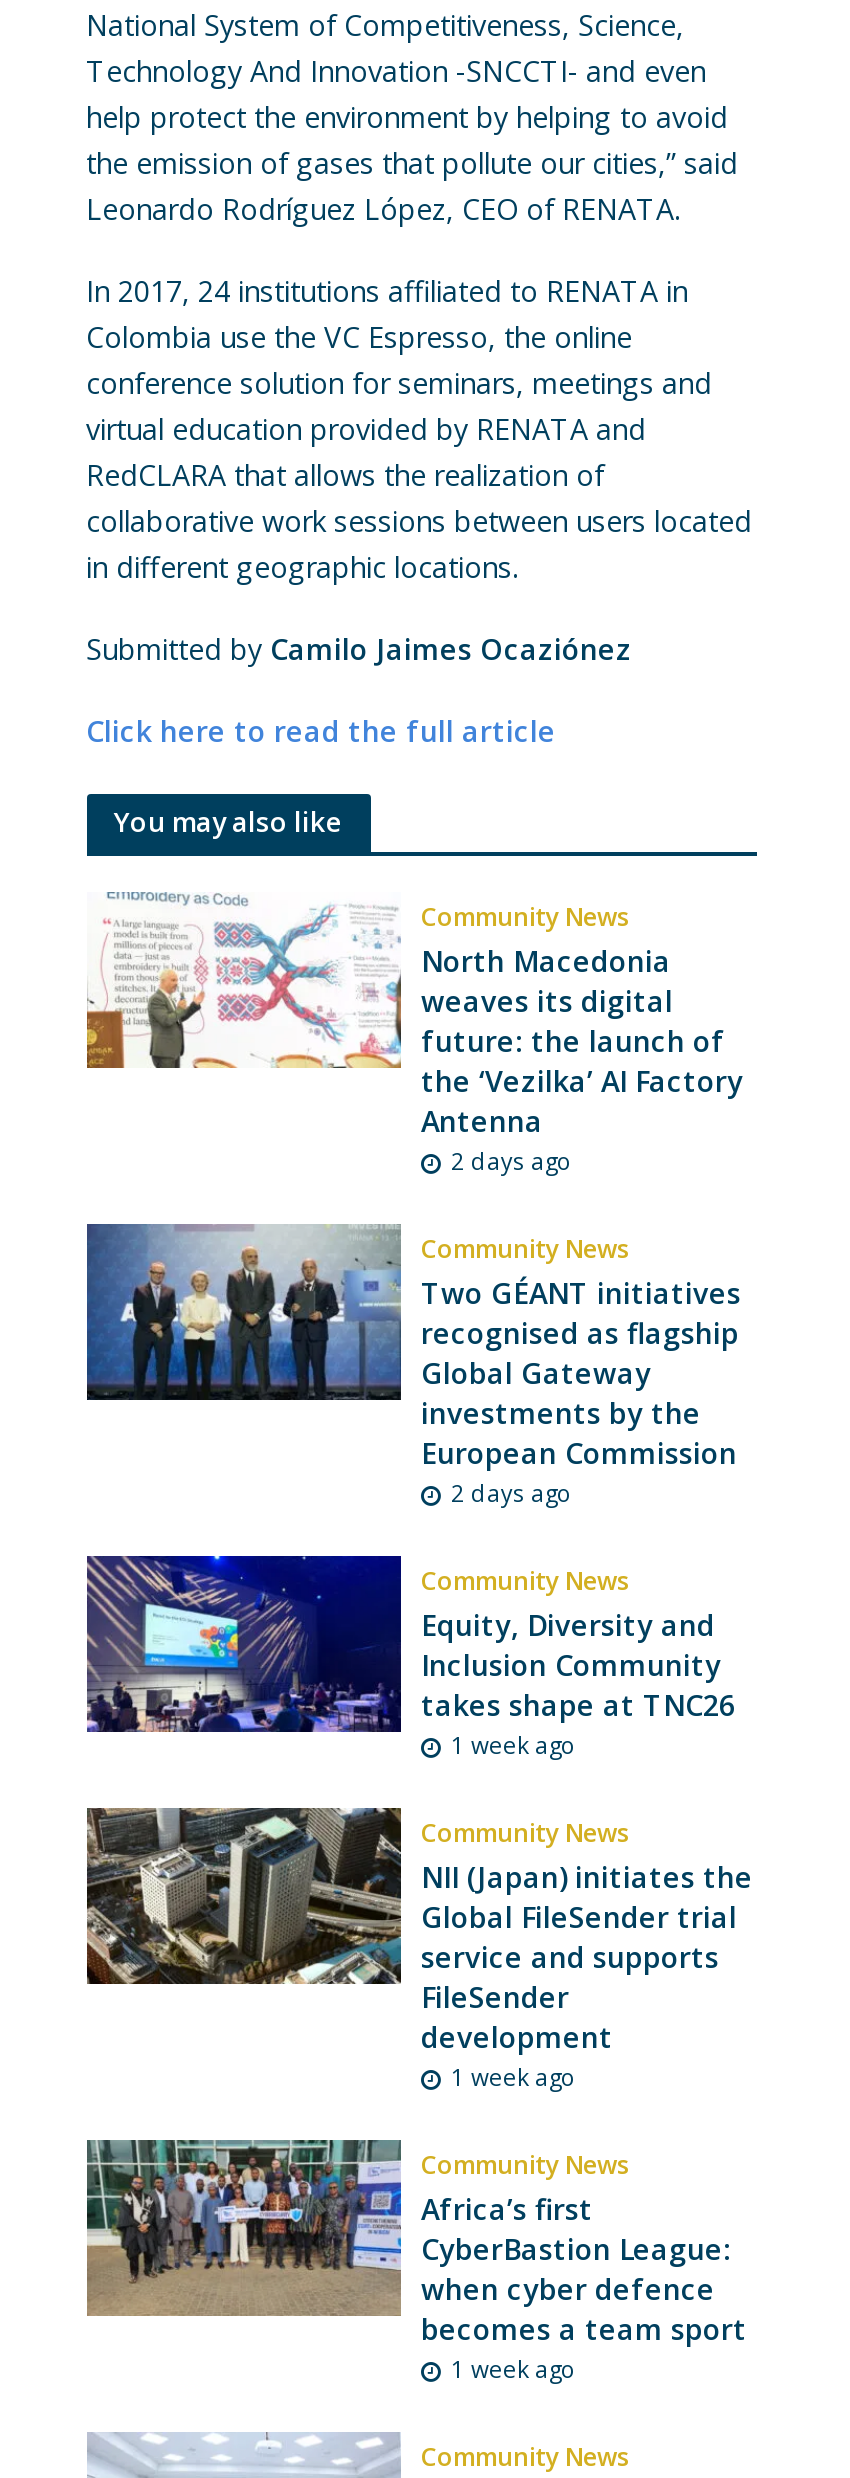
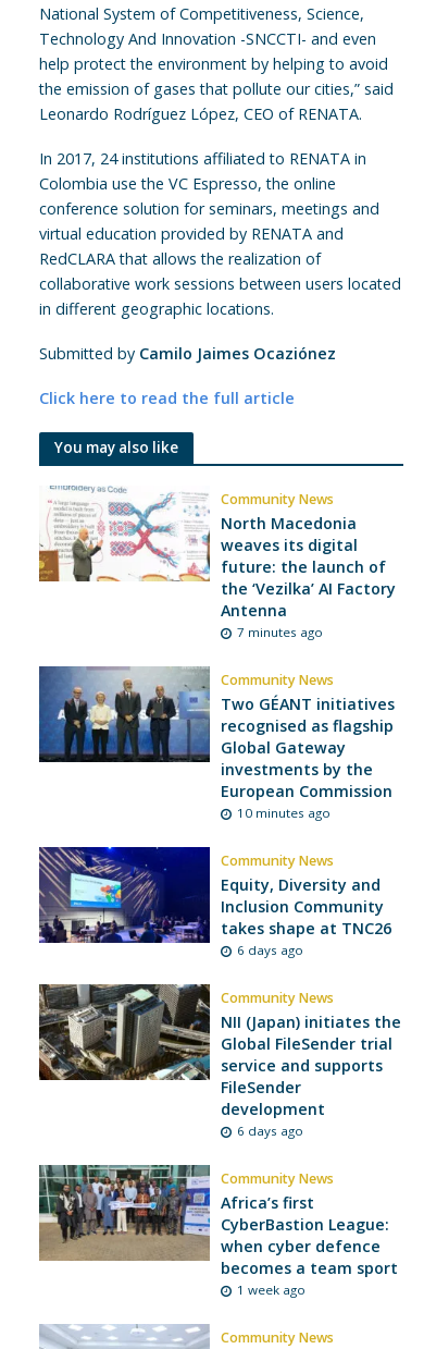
- 2 days ago
+ 7 minutes ago

- 2 days ago
+ 10 minutes ago

- 1 week ago
+ 6 days ago

- 1 week ago
+ 6 days ago
